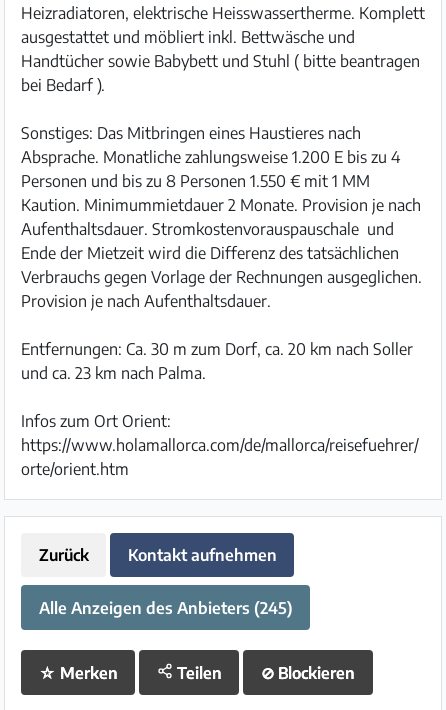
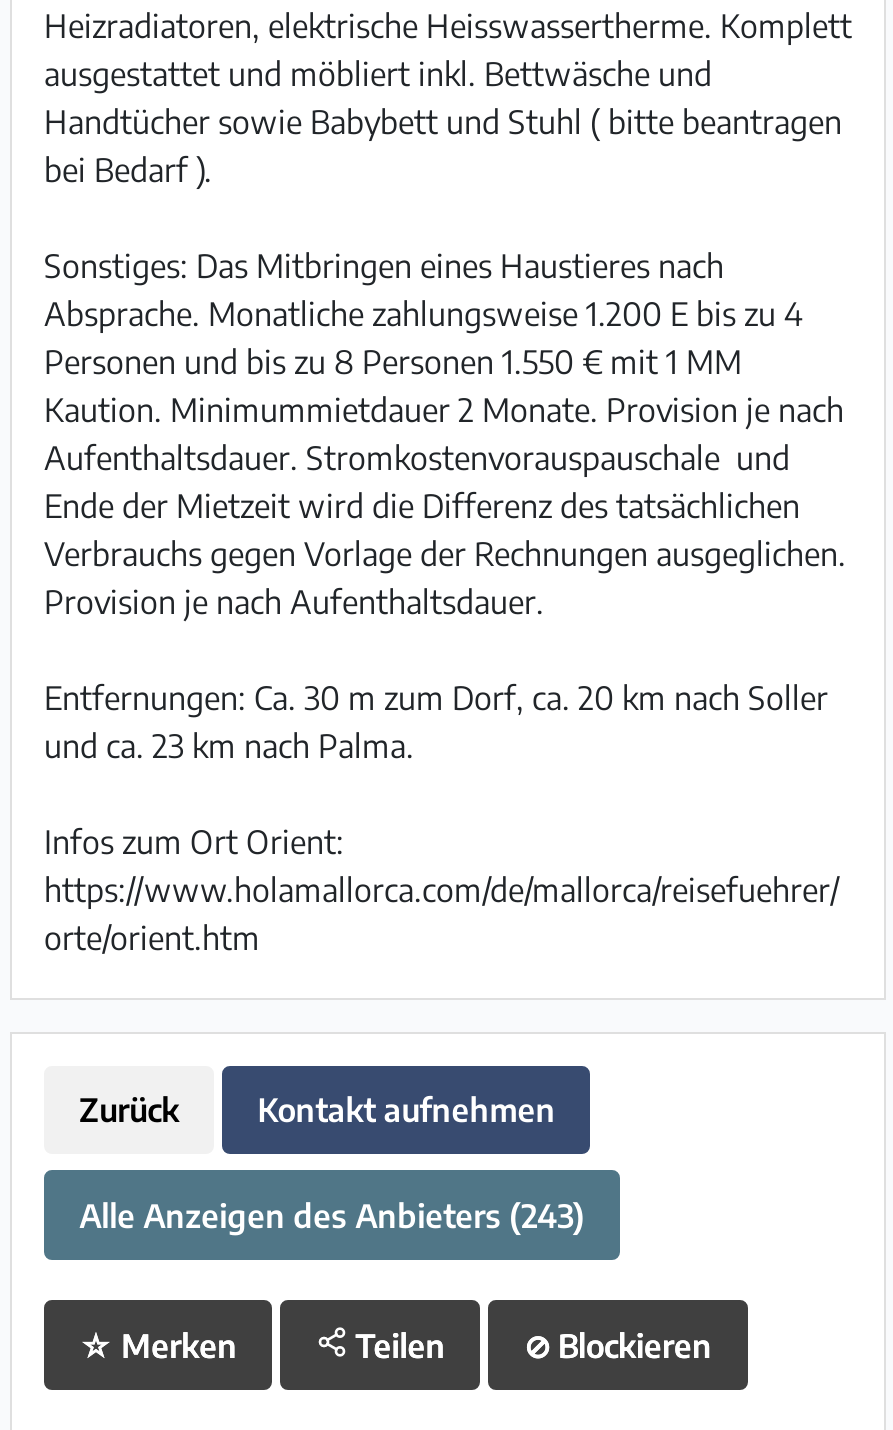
- Alle Anzeigen des Anbieters (245)
+ Alle Anzeigen des Anbieters (243)
